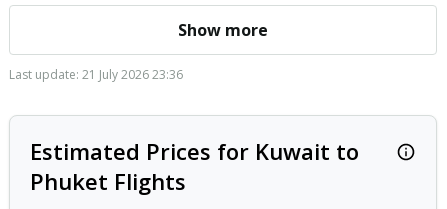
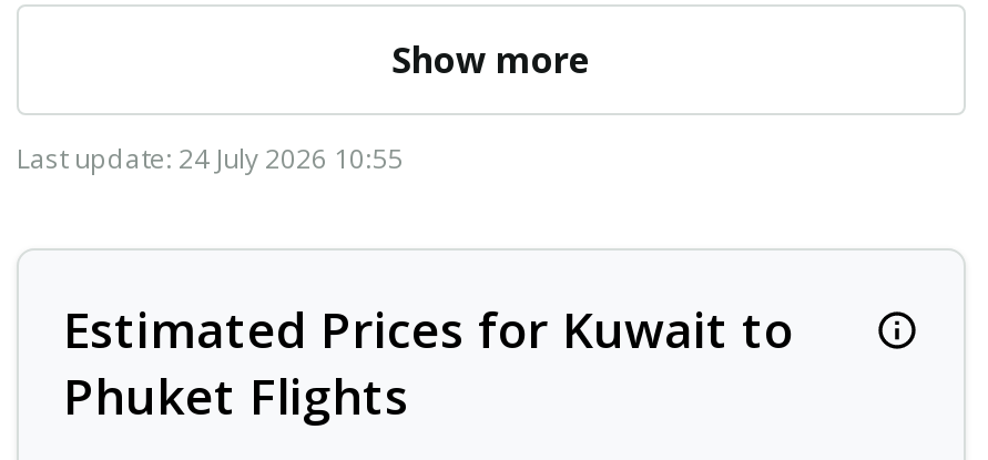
- Last update: 21 July 2026 23:36
+ Last update: 24 July 2026 10:55
